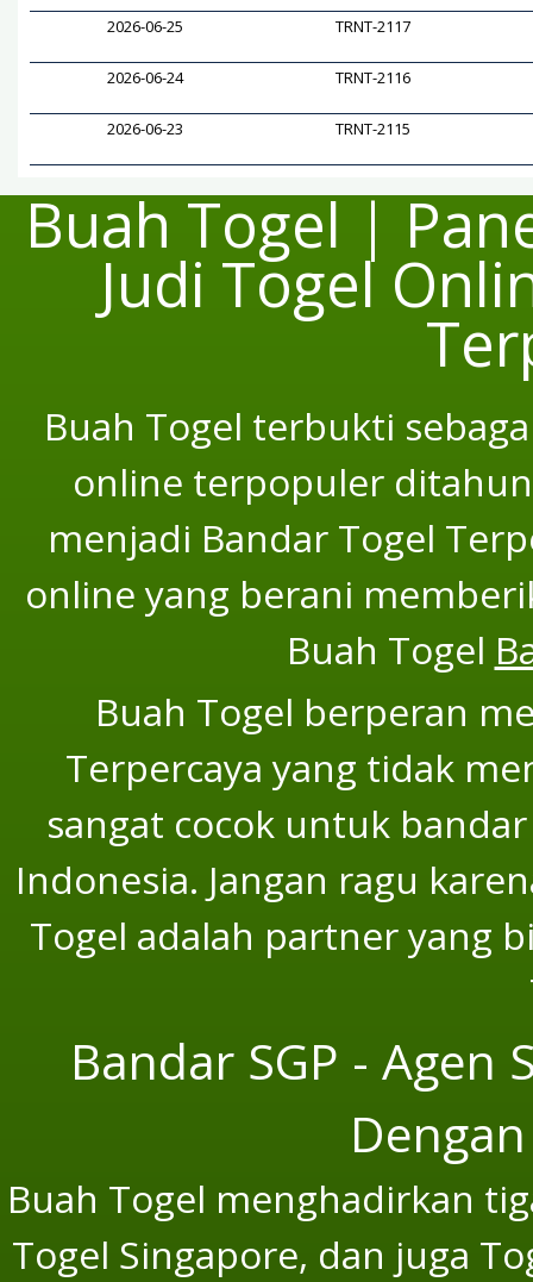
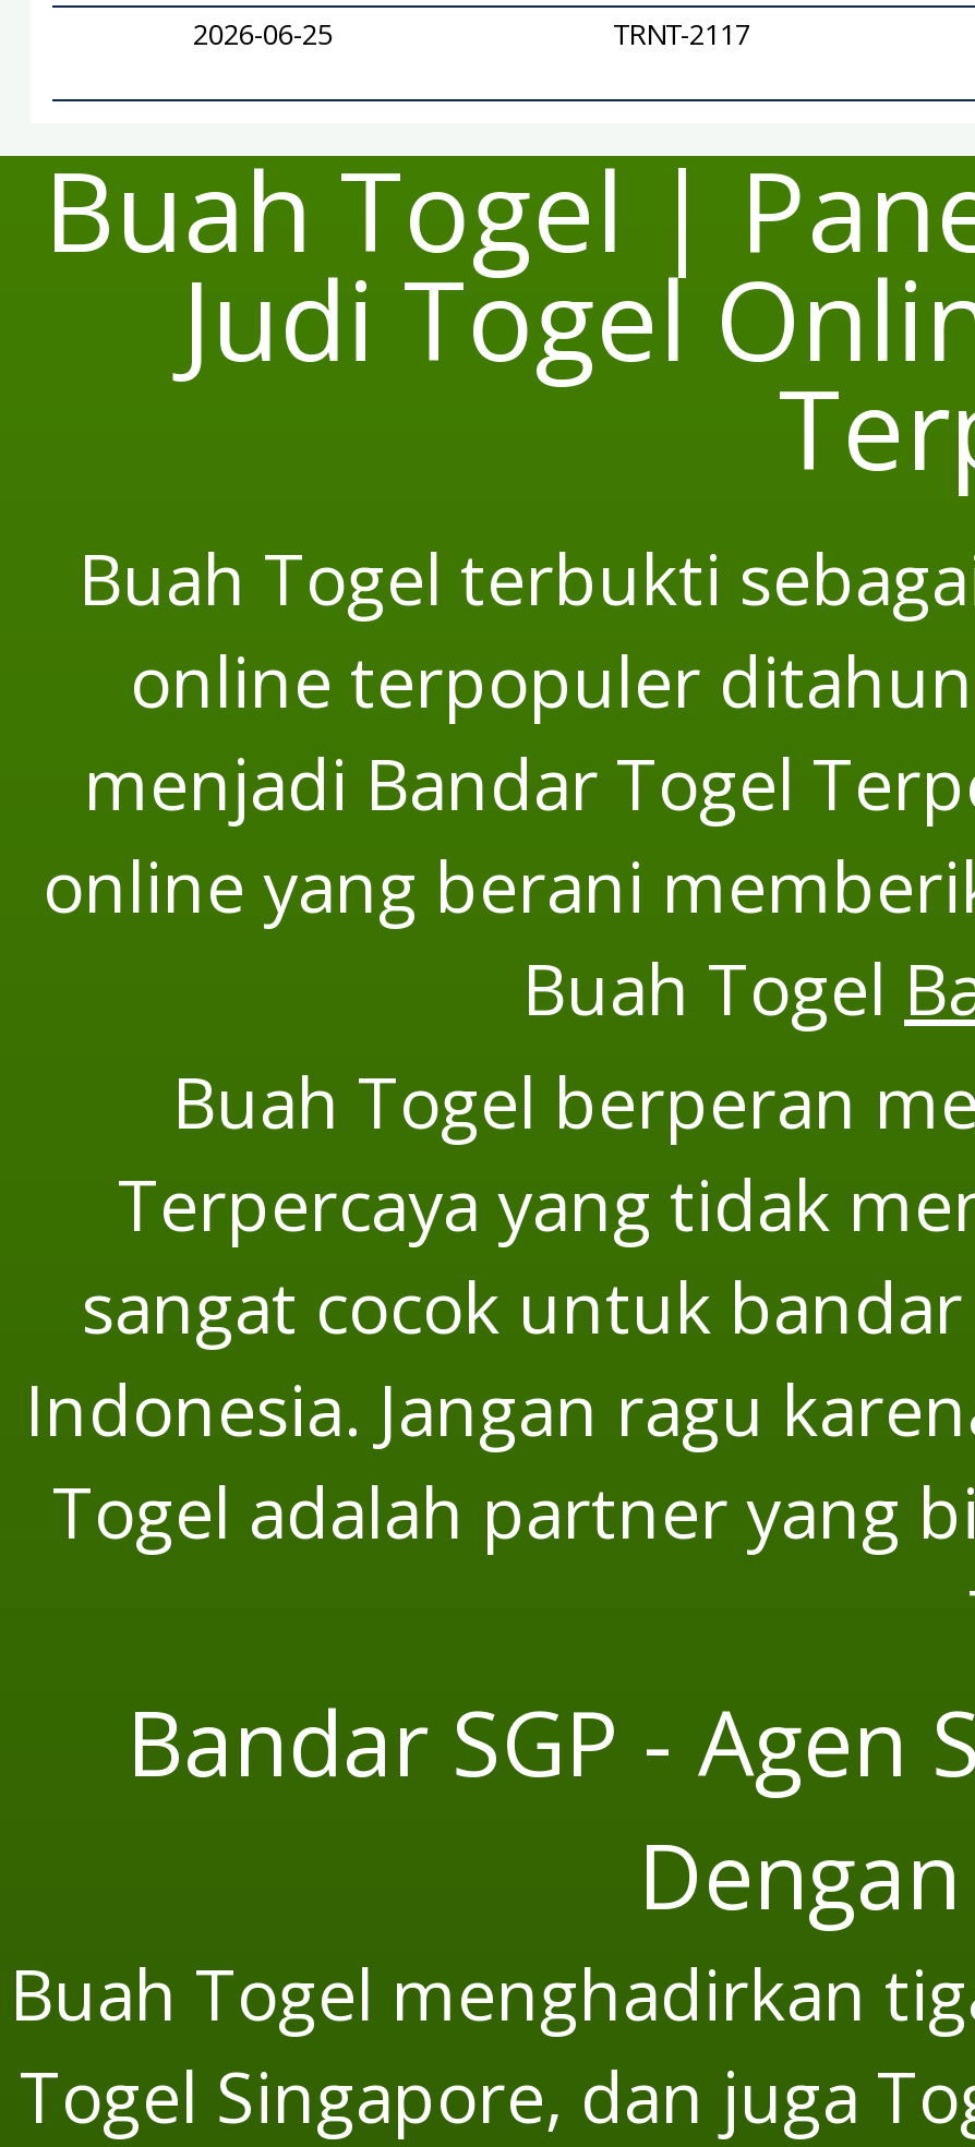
- 2026-06-24
- TRNT-2116
- 2026-06-23
- TRNT-2115
